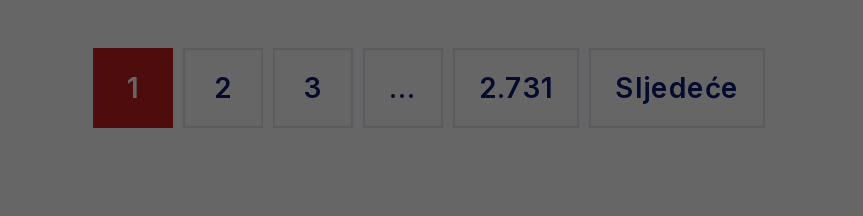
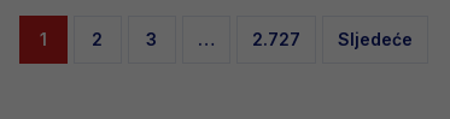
- 2.731
+ 2.727
